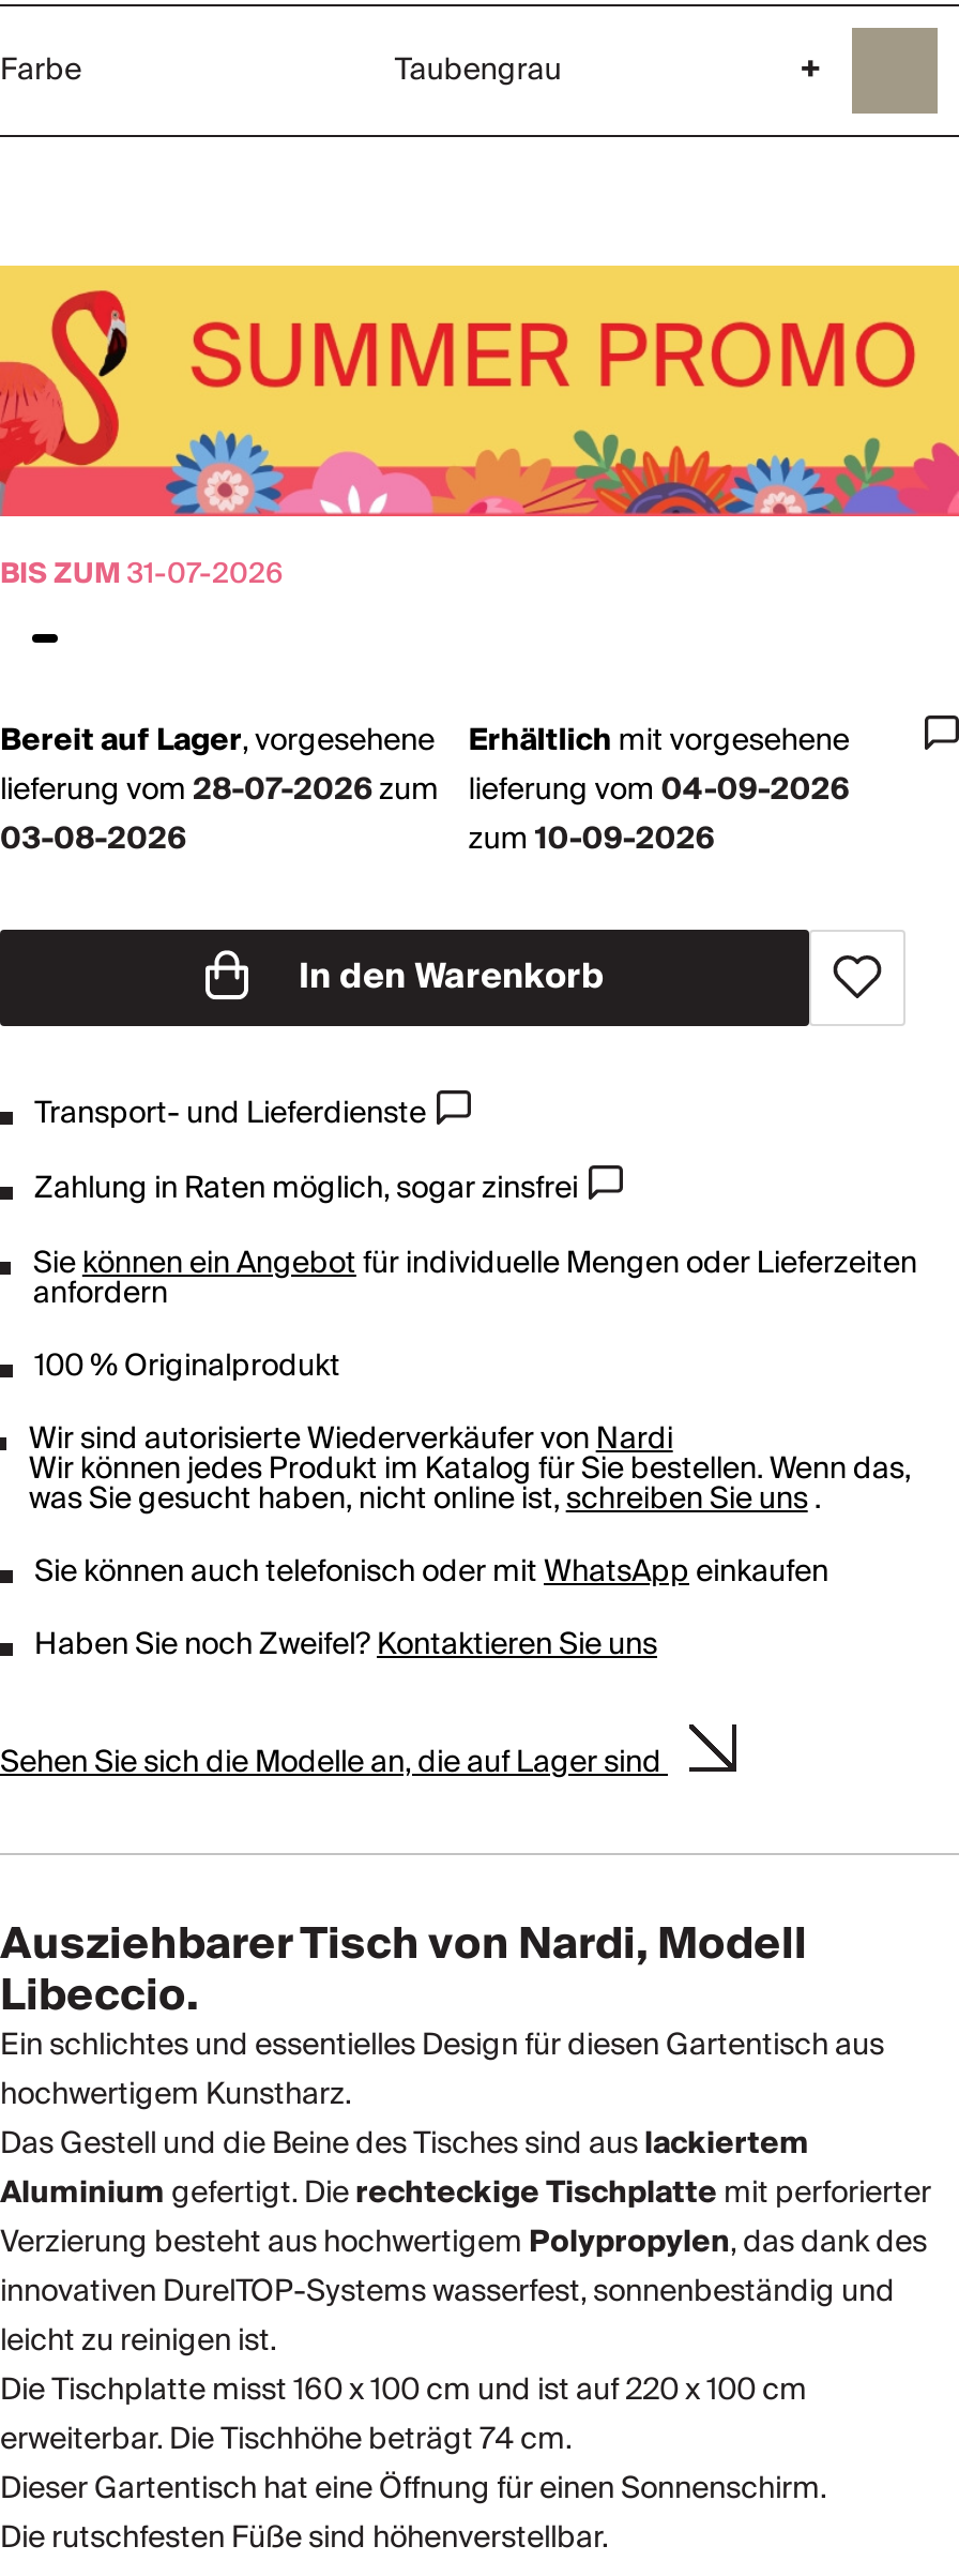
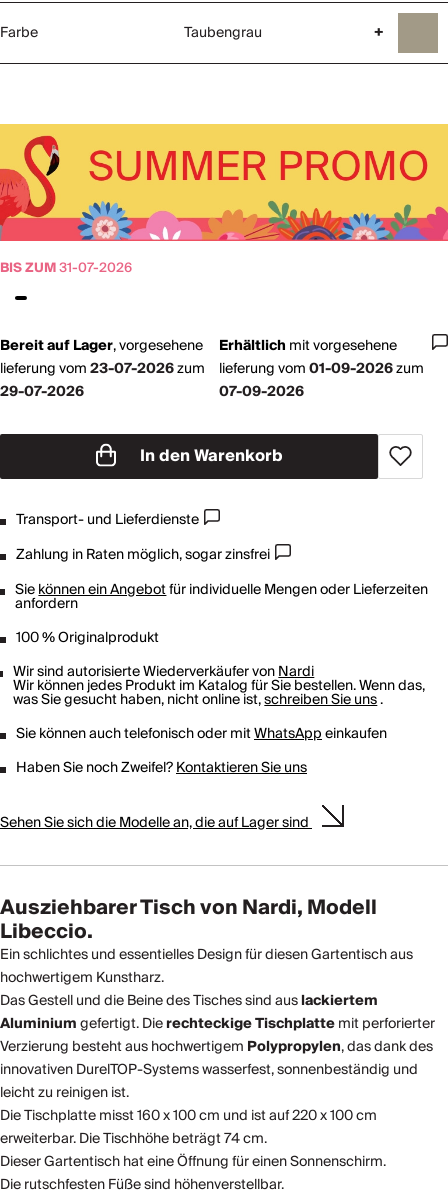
- lieferung vom 28-07-2026zum
+ lieferung vom 23-07-2026zum

- lieferung vom 04-09-2026
- zum 10-09-2026
+ lieferung vom 01-09-2026zum
+ 07-09-2026

- 03-08-2026
+ 29-07-2026
